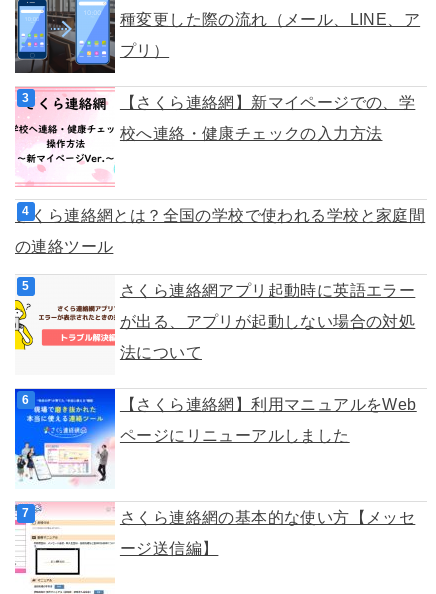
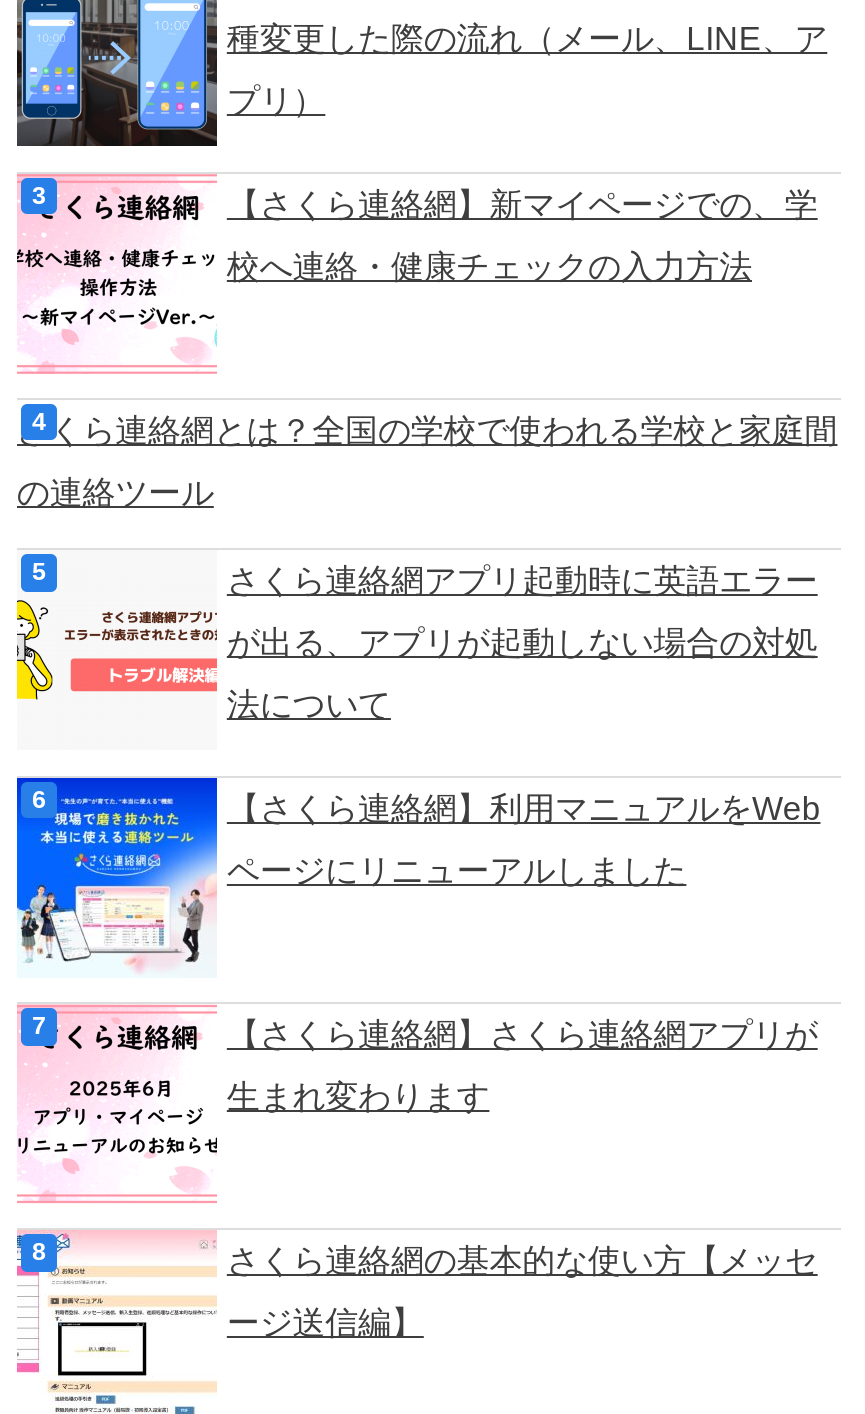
+ [image]
+ 【さくら連絡網】さくら連絡網アプリが
+ 生まれ変わります
